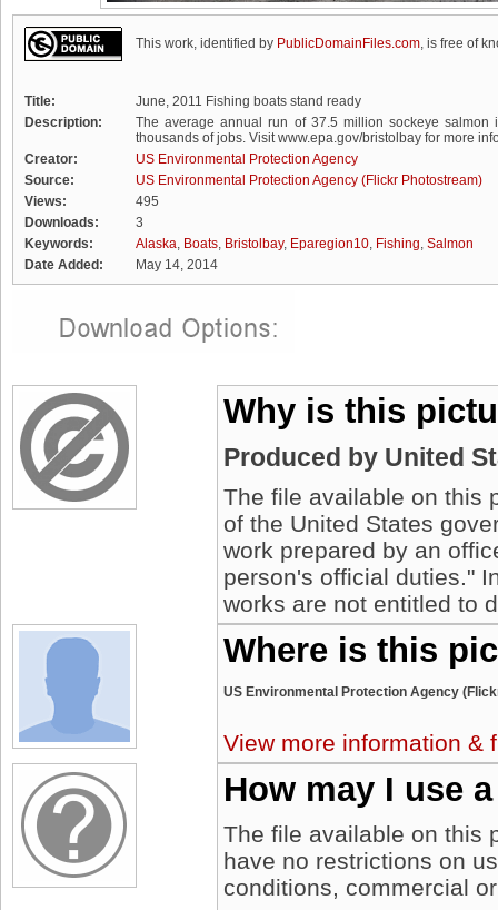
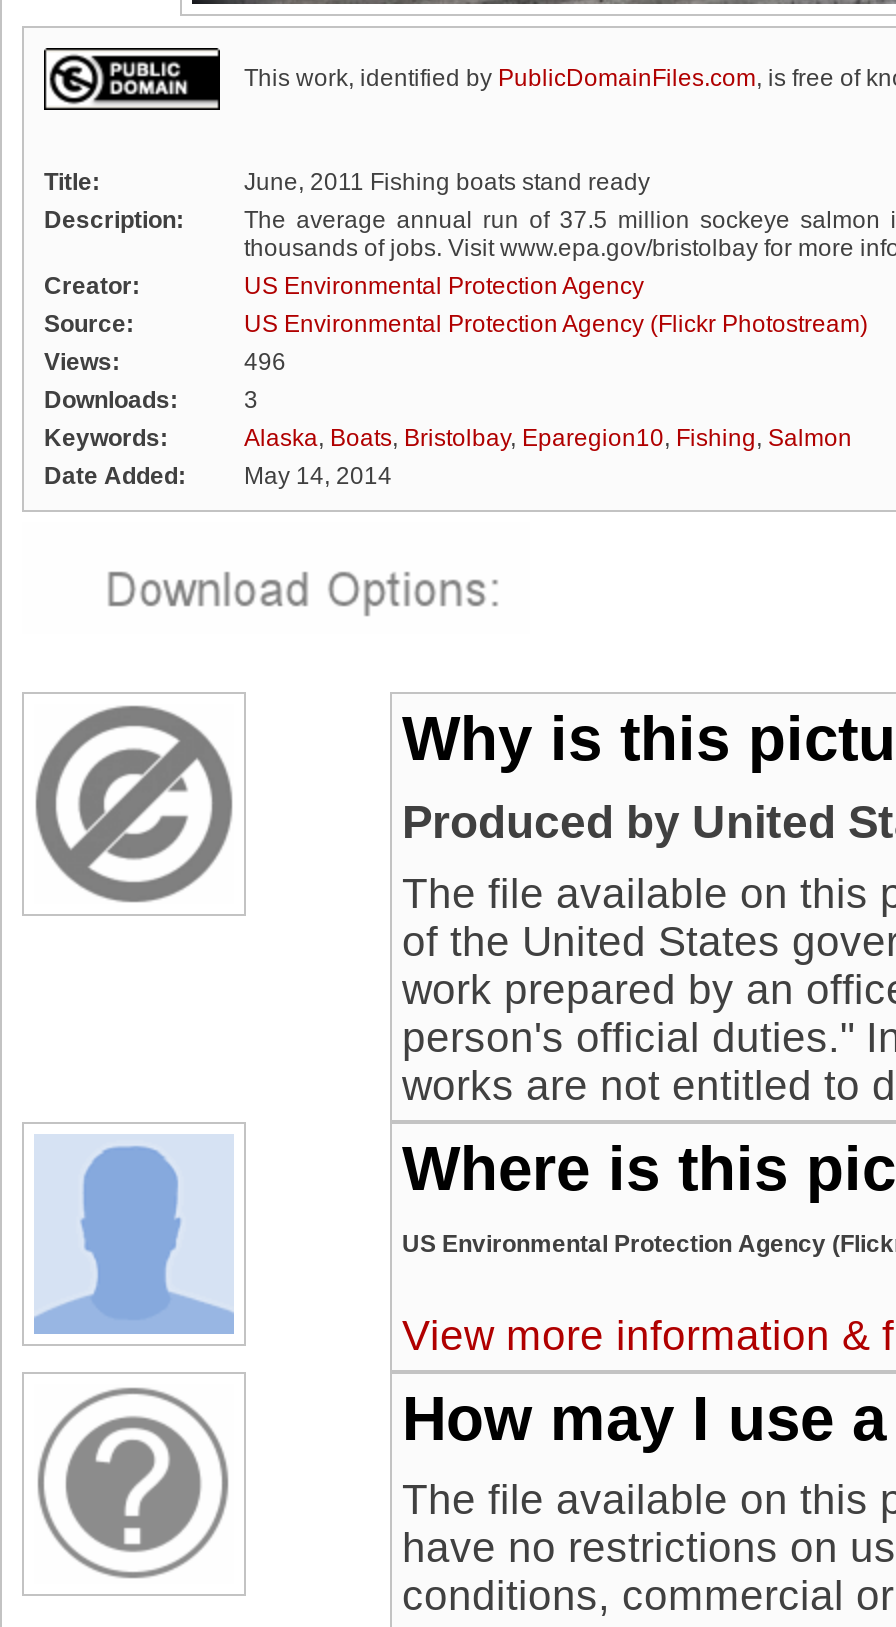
- 495
+ 496
